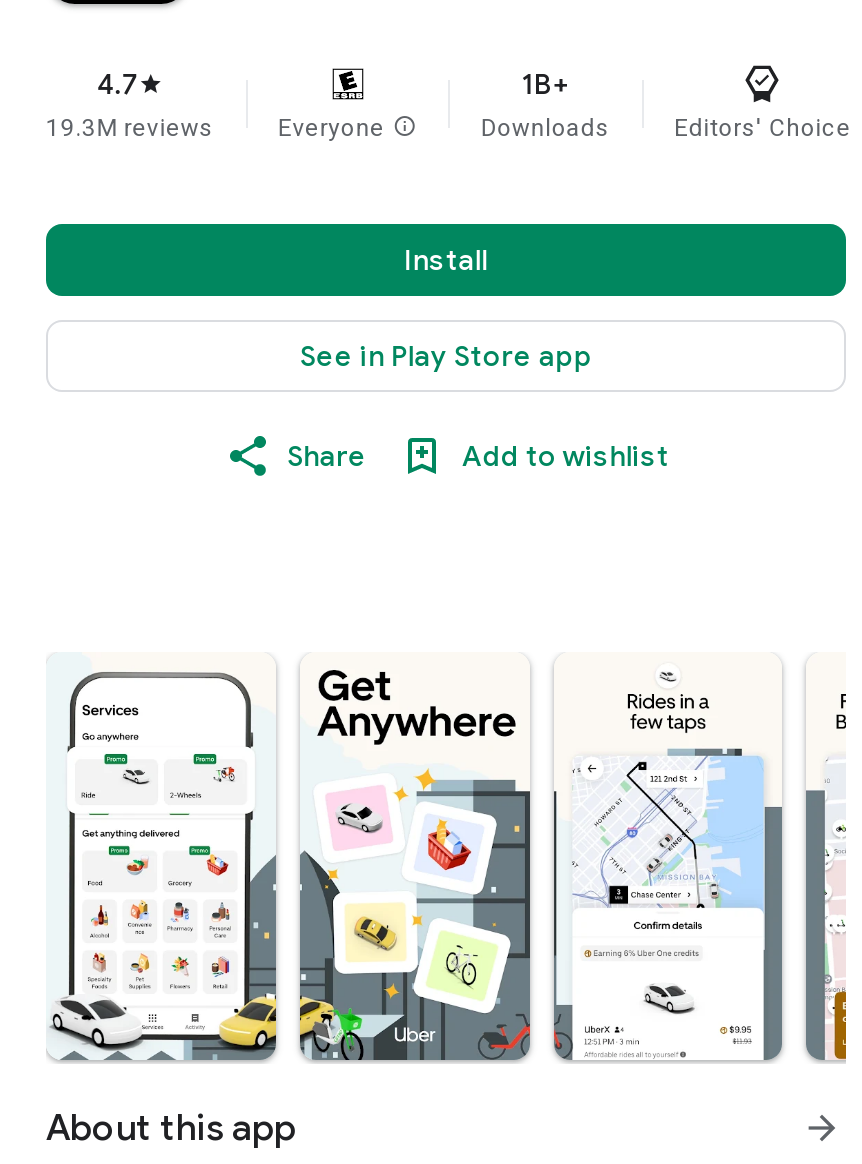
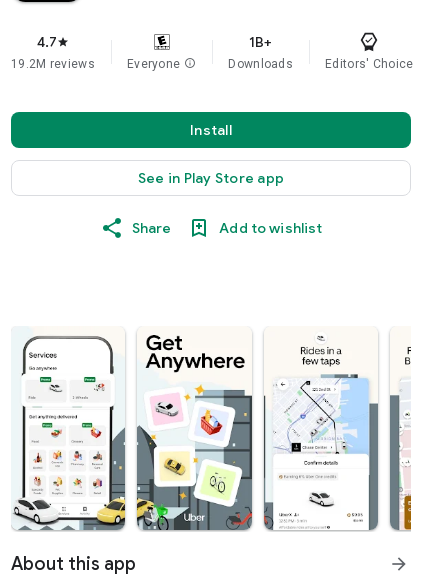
- 19.3M reviews
+ 19.2M reviews
